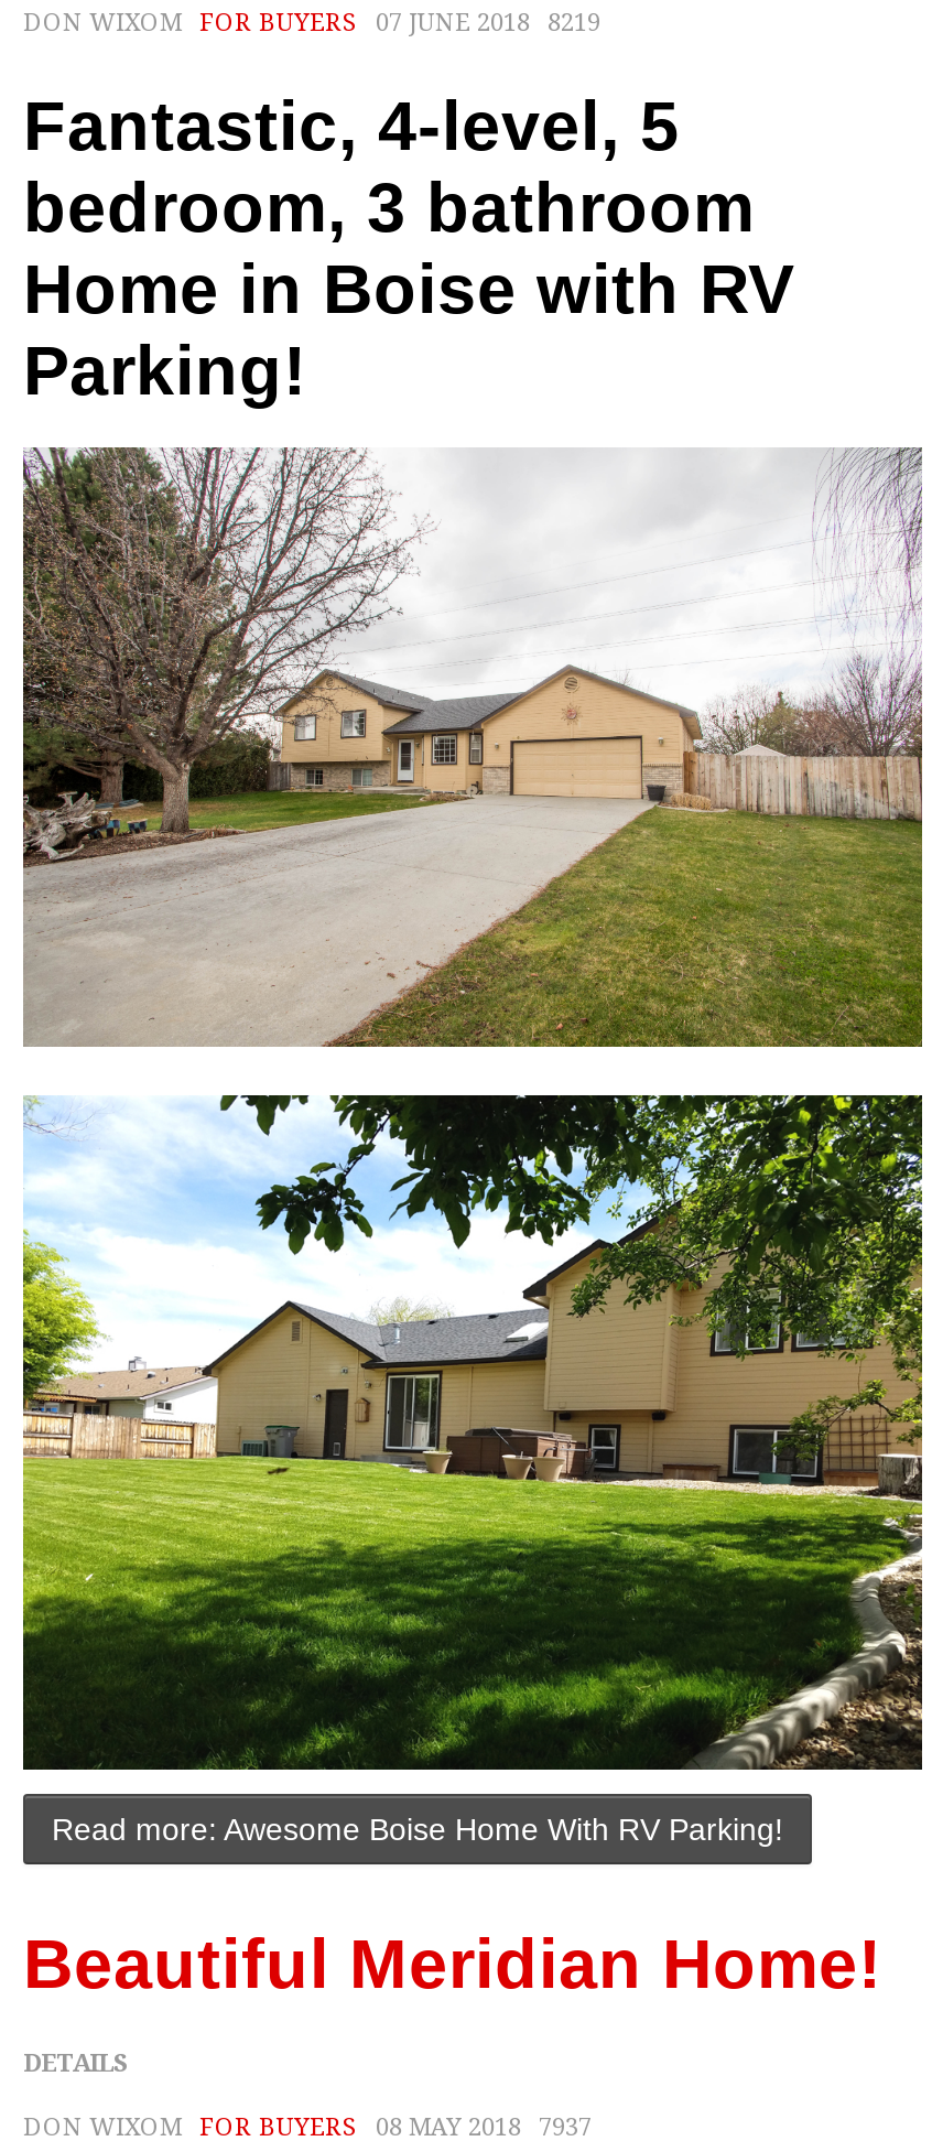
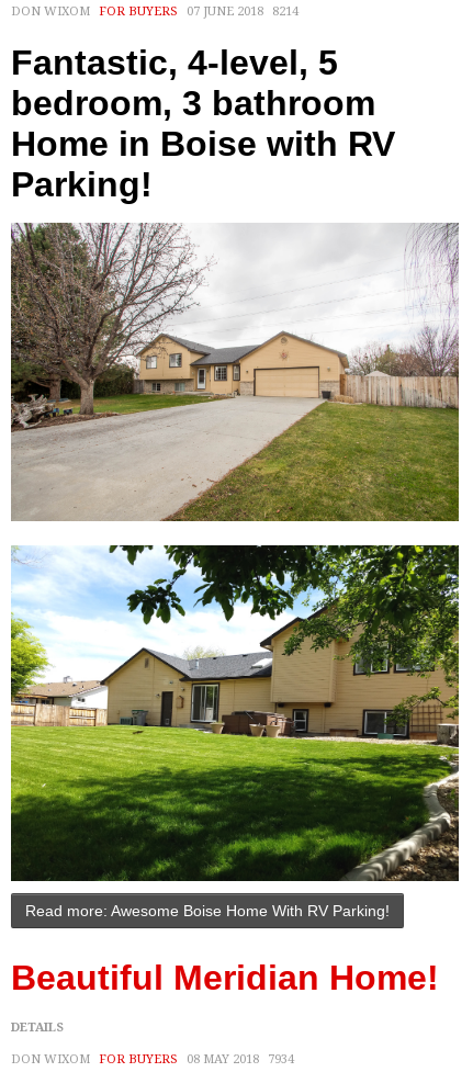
- DON WIXOM FOR BUYERS 07 JUNE 2018 8219
+ DON WIXOM FOR BUYERS 07 JUNE 2018 8214

- DON WIXOM FOR BUYERS 08 MAY 2018 7937
+ DON WIXOM FOR BUYERS 08 MAY 2018 7934
